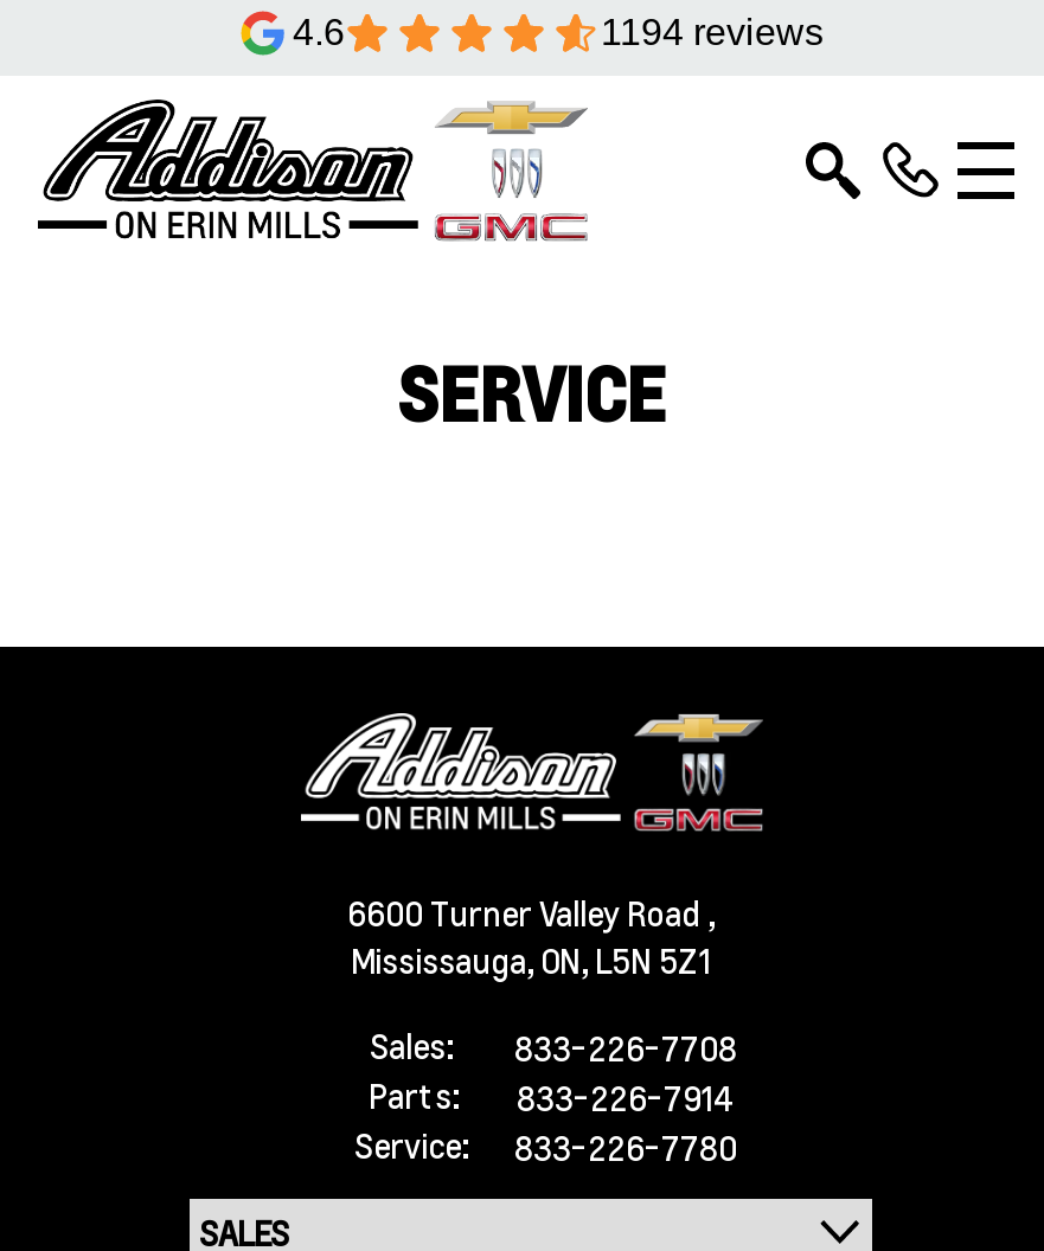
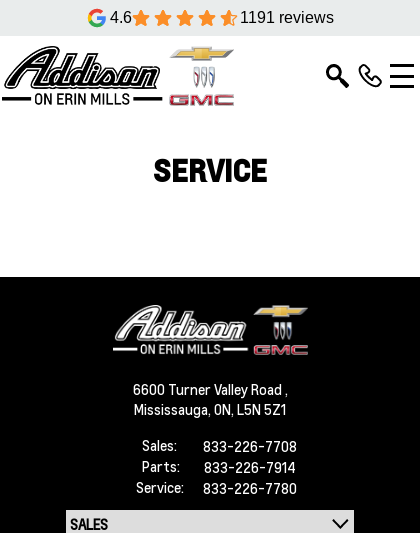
- 1194 reviews
+ 1191 reviews
